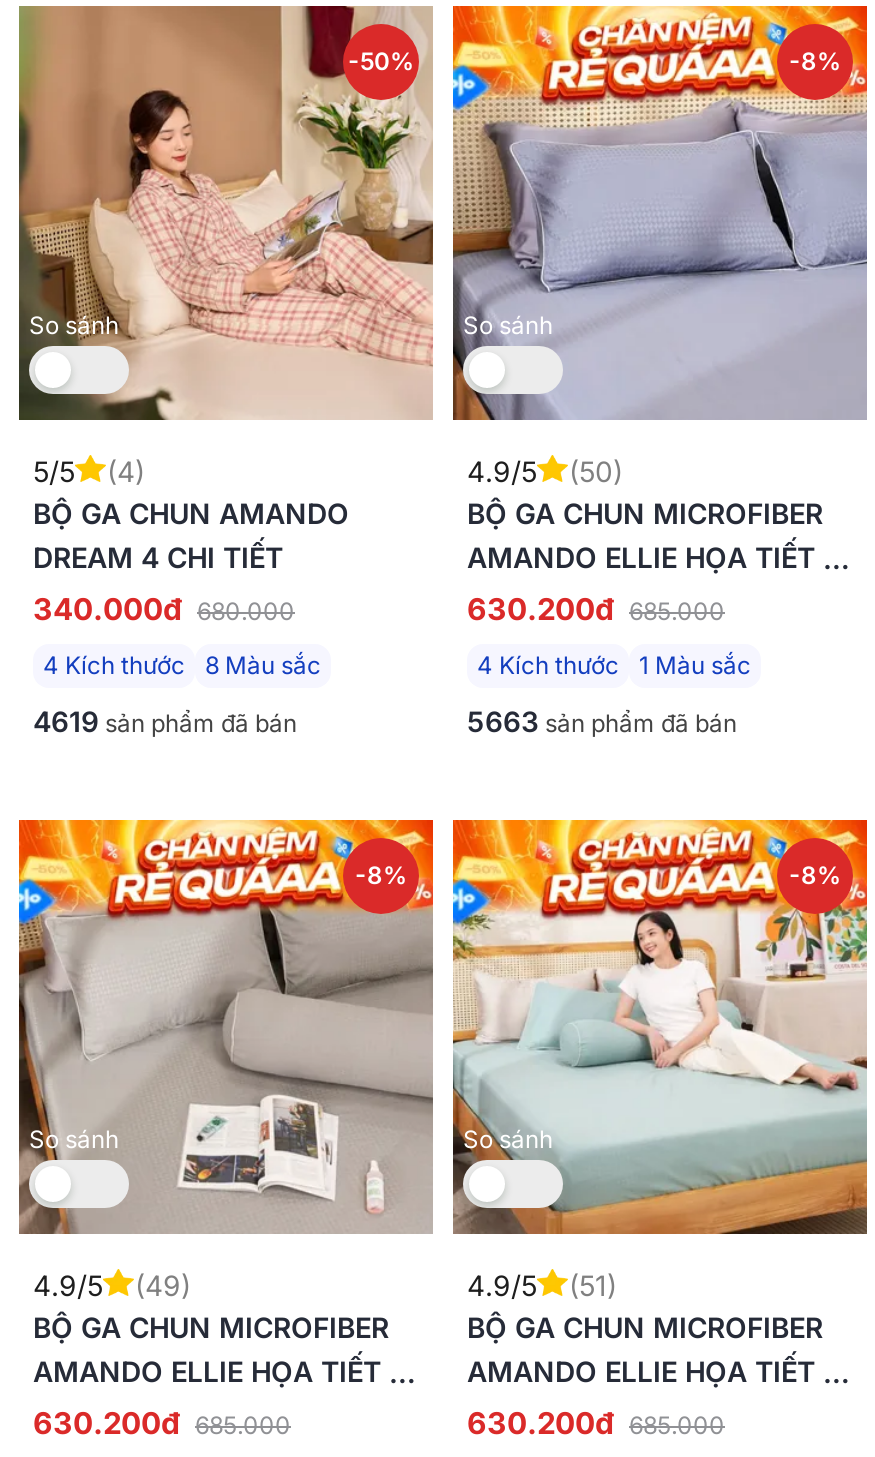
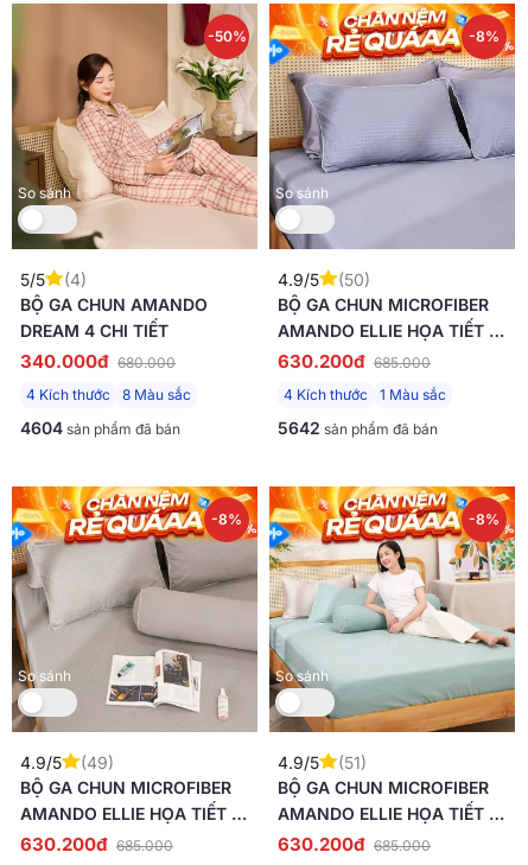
- 4619 sản phẩm đã bán
+ 4604 sản phẩm đã bán

- 5663 sản phẩm đã bán
+ 5642 sản phẩm đã bán
